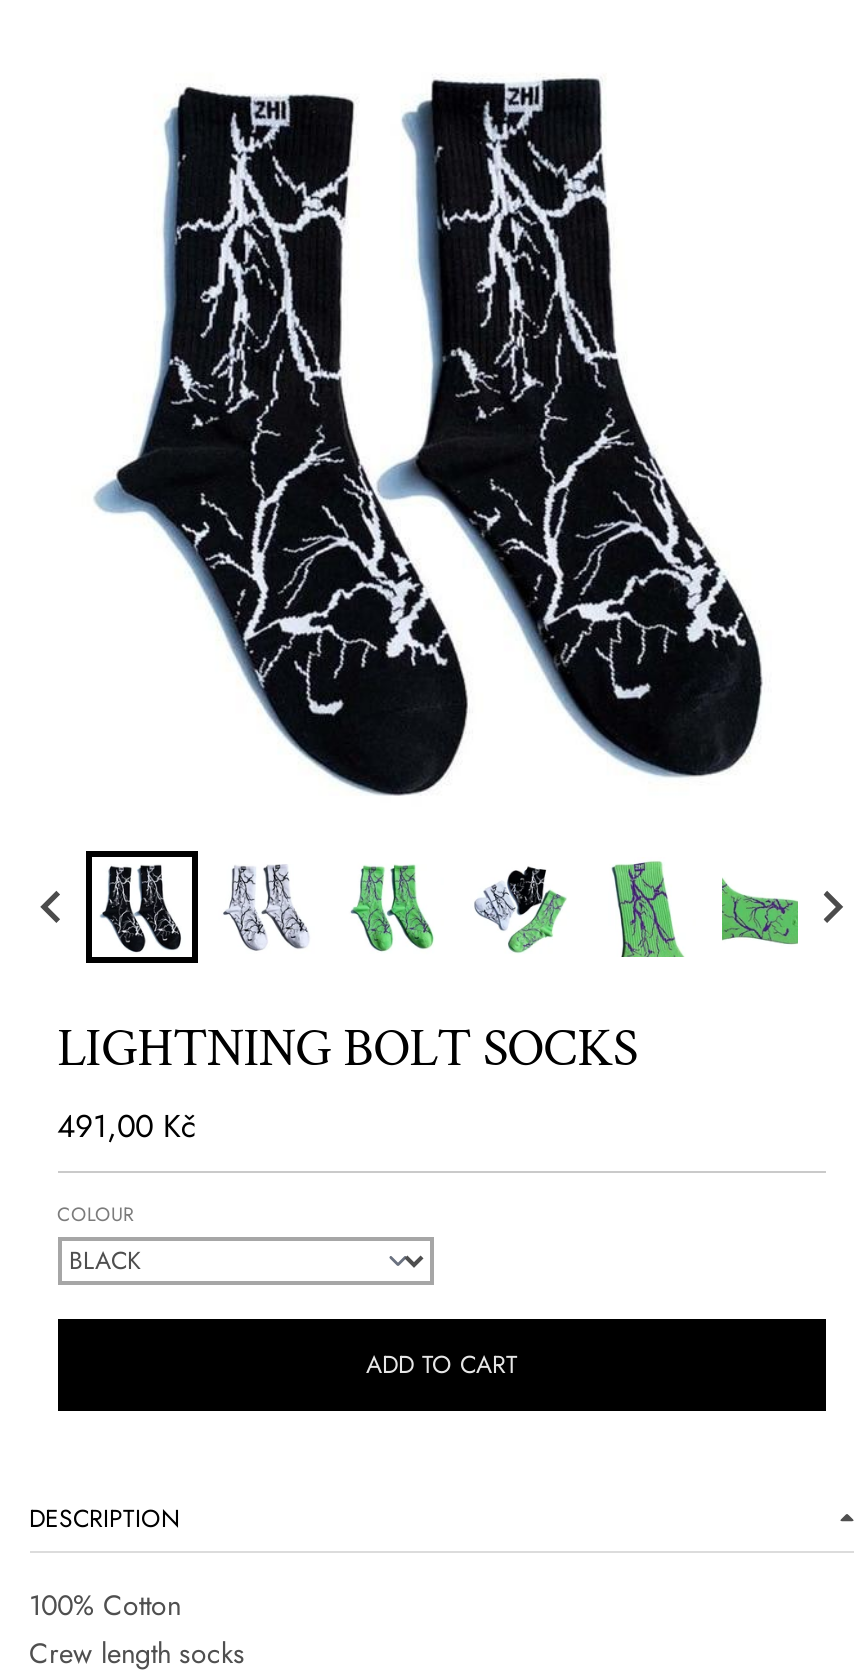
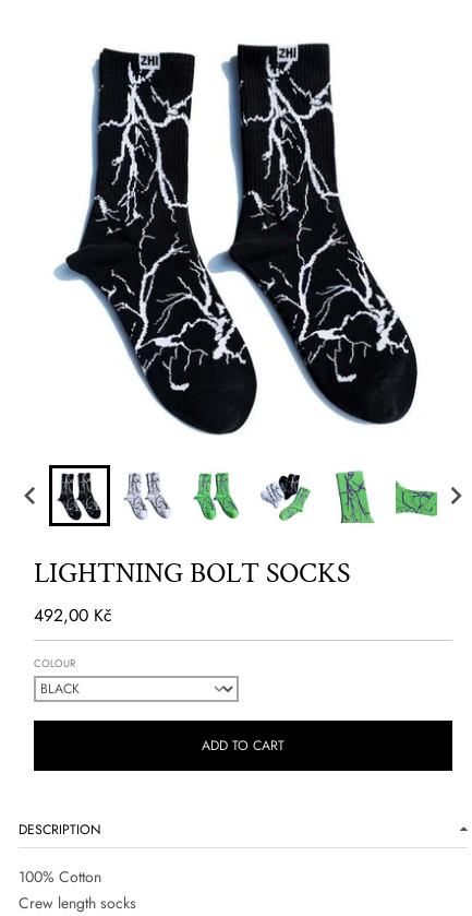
- 491,00 Kč
+ 492,00 Kč
